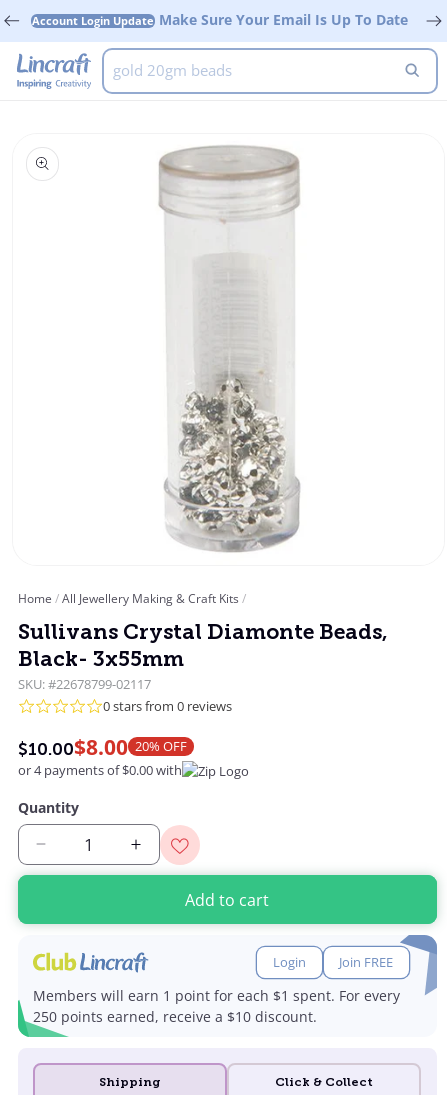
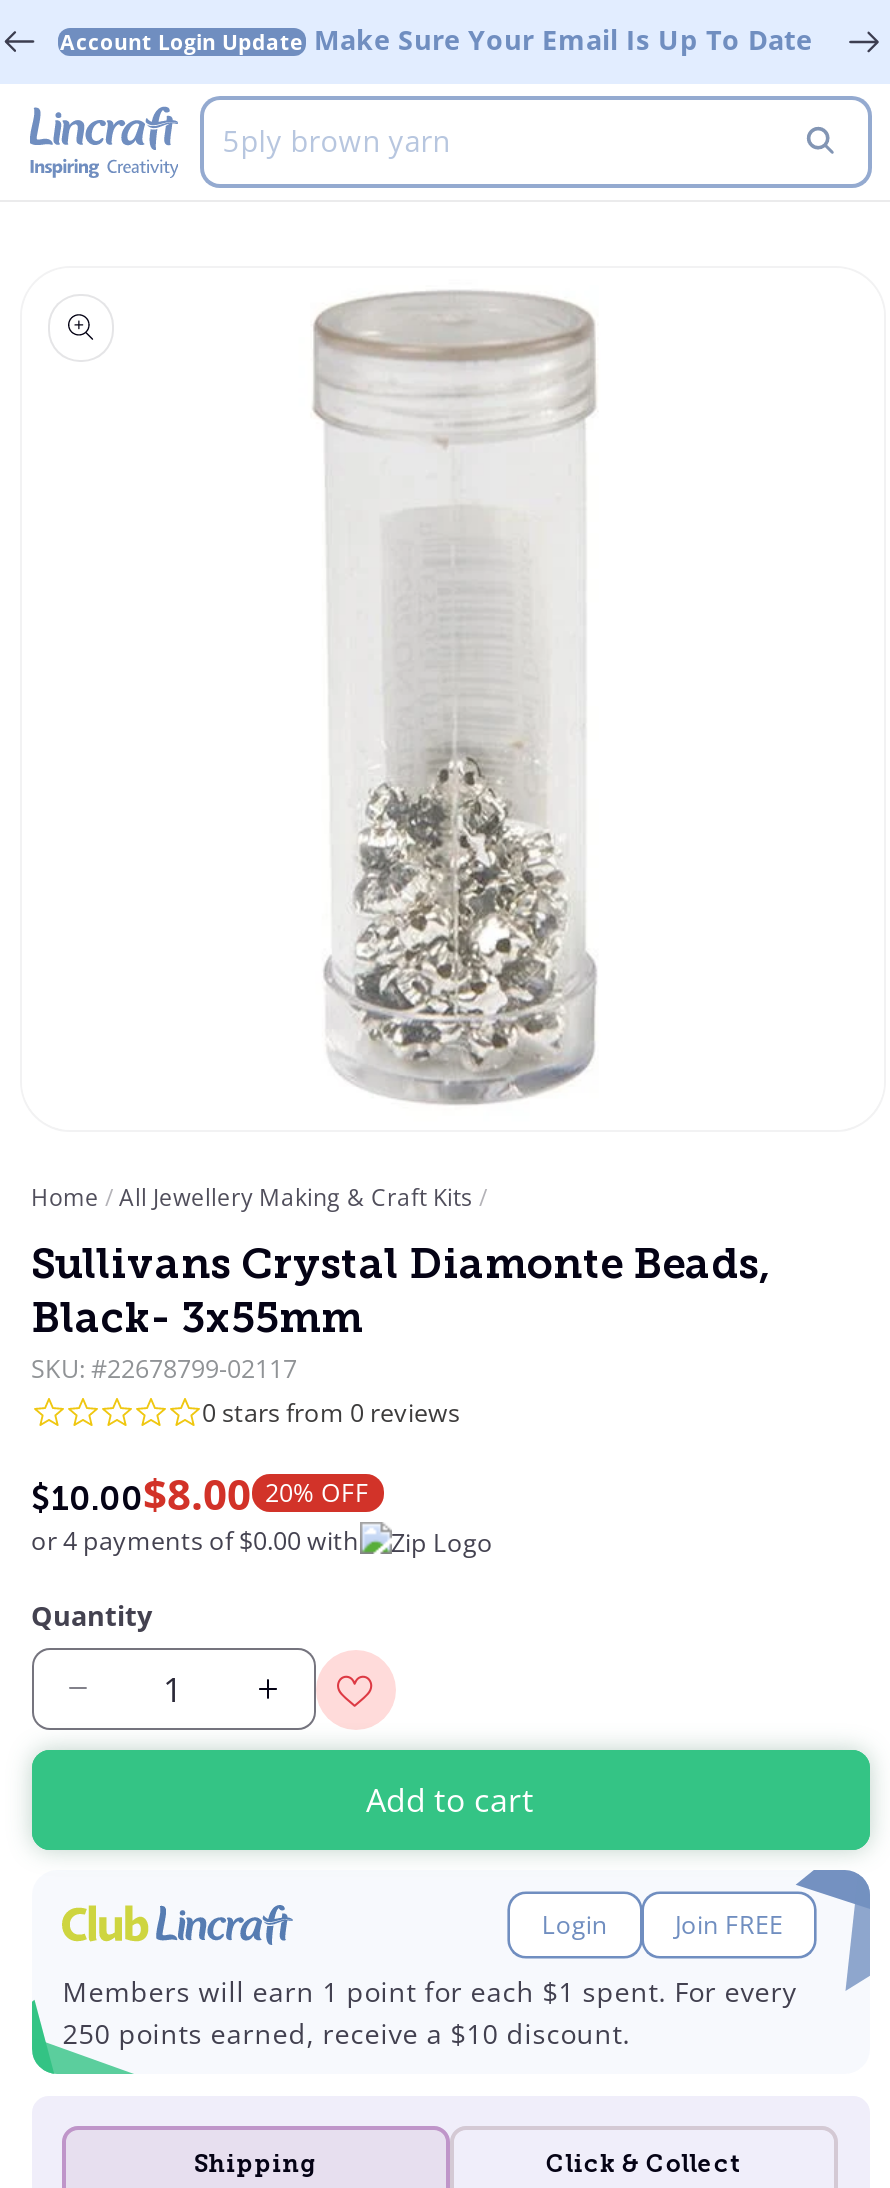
- gold 20gm beads
+ 5ply brown yarn
